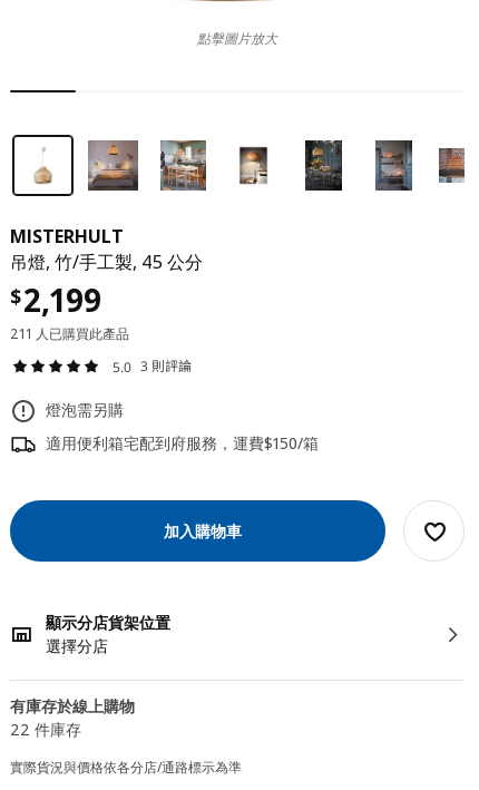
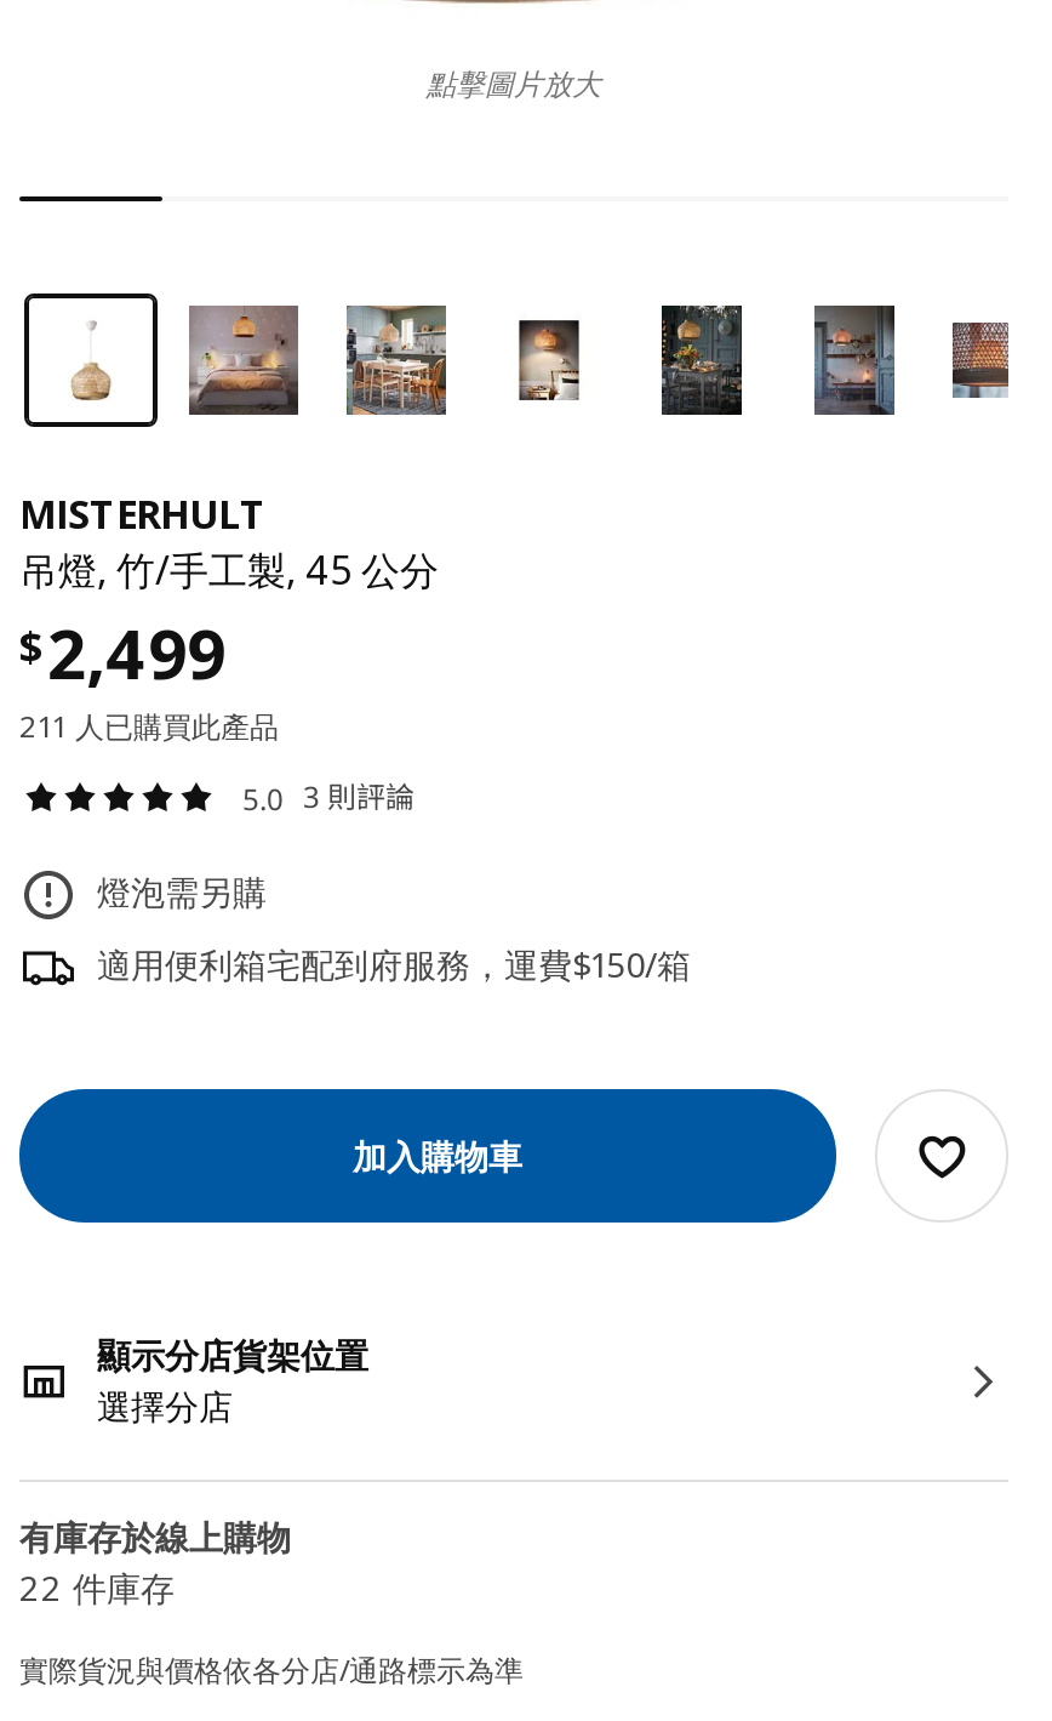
- $ 2,199
+ $ 2,499
